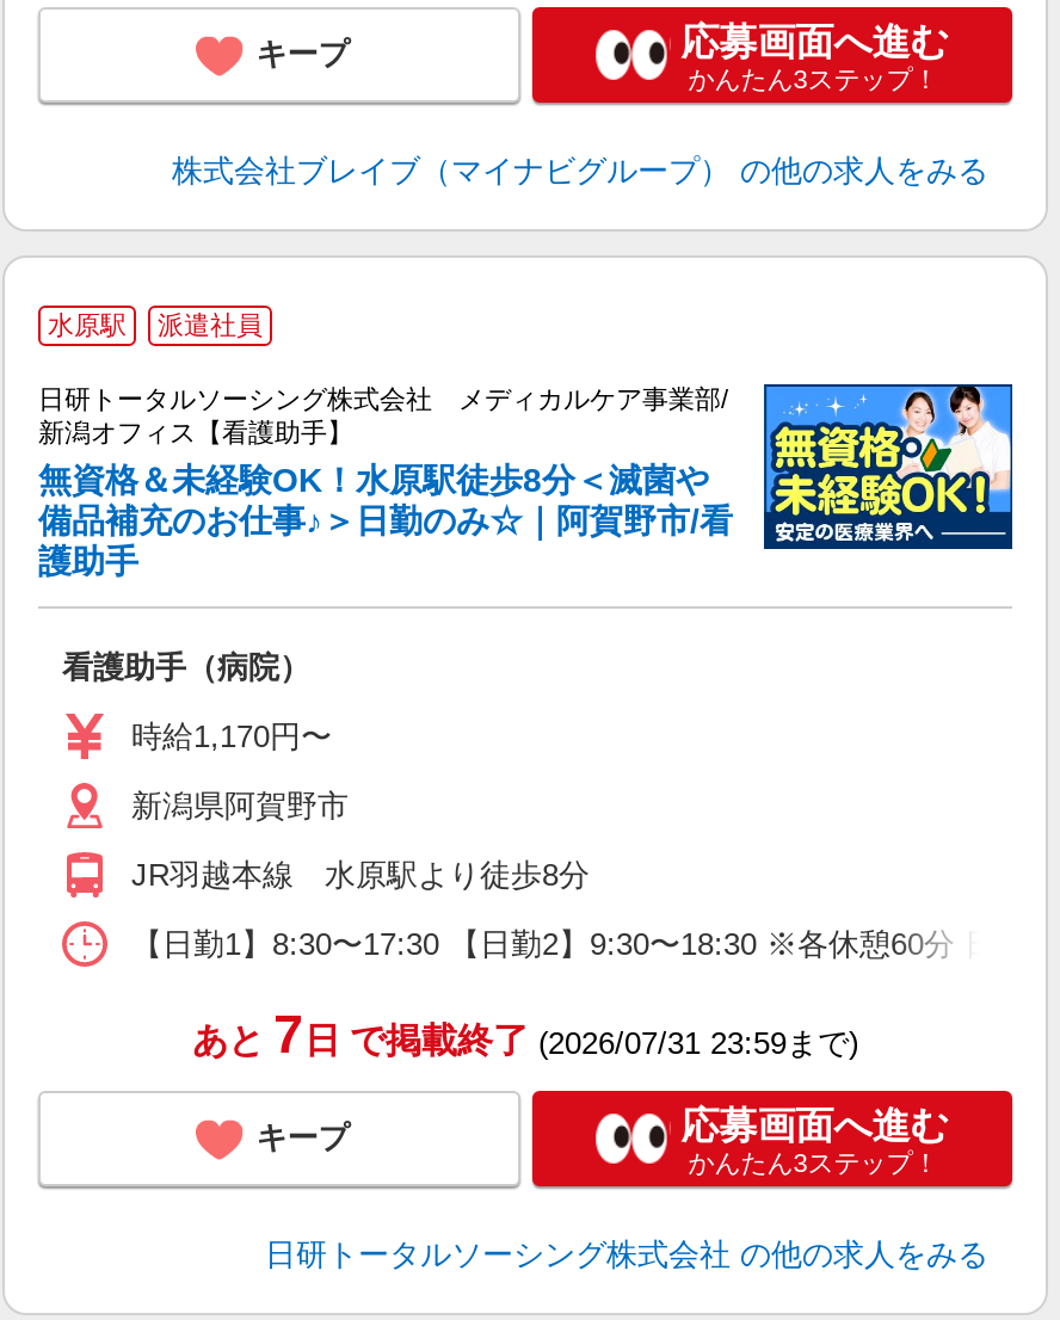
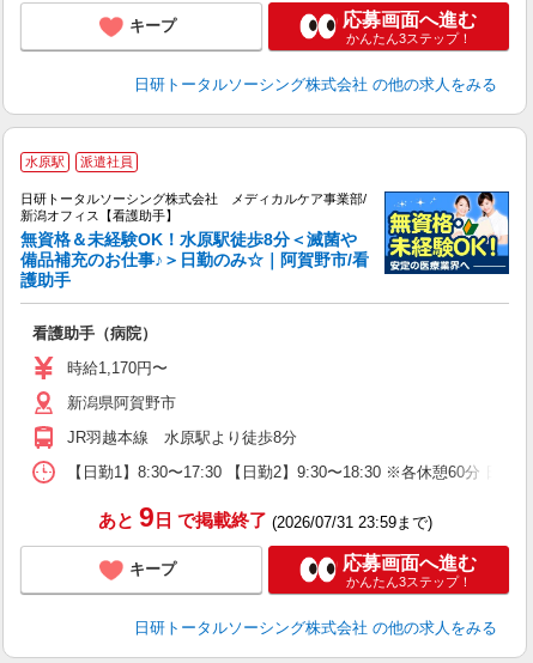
- 株式会社ブレイブ（マイナビグループ）の他の求人をみる
+ 日研トータルソーシング株式会社の他の求人をみる

- あと 7日 で掲載終了(2026/07/31 23:59まで)
+ あと 9日 で掲載終了(2026/07/31 23:59まで)
